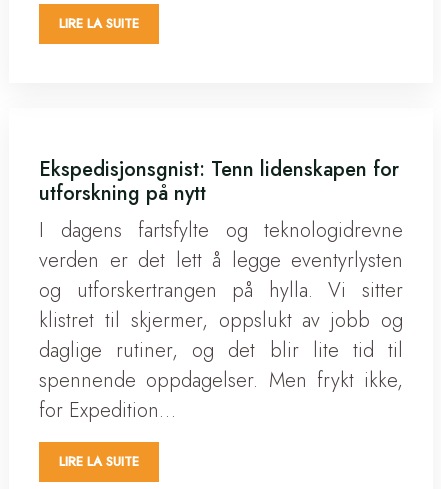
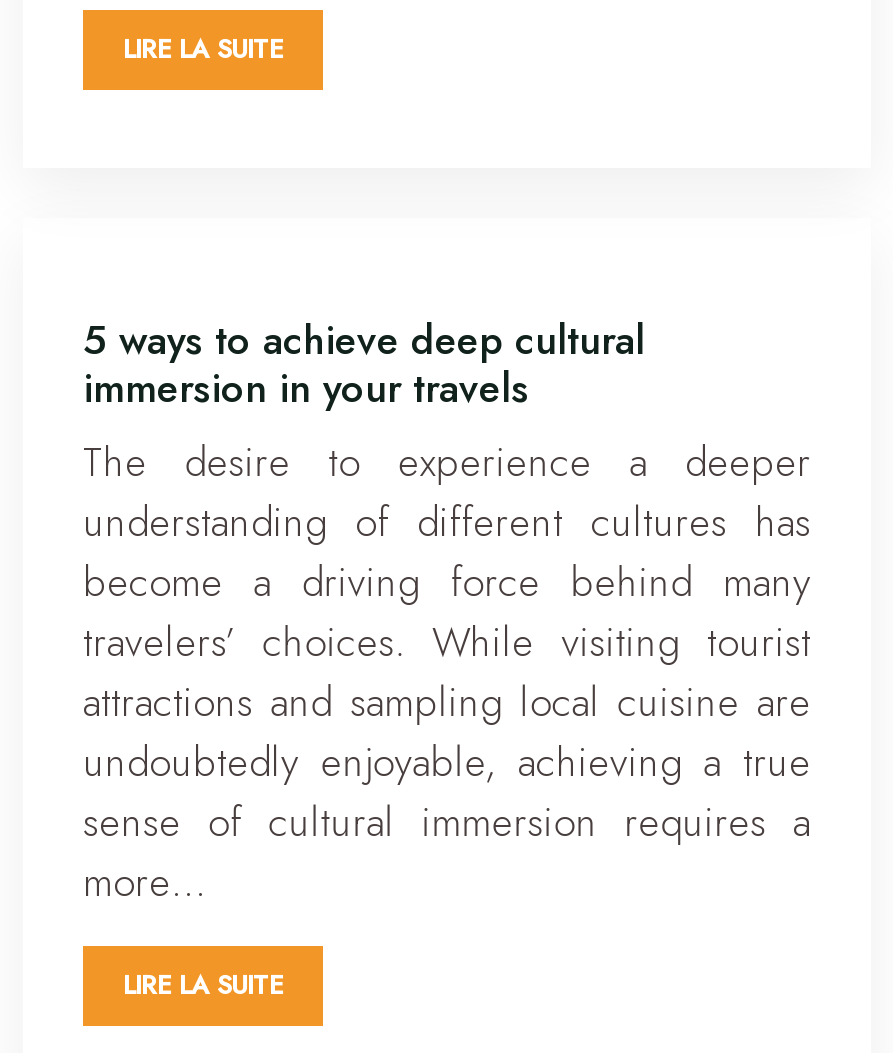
- Ekspedisjonsgnist: Tenn lidenskapen for
- utforskning på nytt
- I dagens fartsfylte og teknologidrevne
- verden er det lett å legge eventyrlysten
- og utforskertrangen på hylla. Vi sitter
- klistret til skjermer, oppslukt av jobb og
- daglige rutiner, og det blir lite tid til
- spennende oppdagelser. Men frykt ikke,
- for Expedition…
+ 5 ways to achieve deep cultural
+ immersion in your travels
+ The desire to experience a deeper
+ understanding of different cultures has
+ become a driving force behind many
+ travelers’ choices. While visiting tourist
+ attractions and sampling local cuisine are
+ undoubtedly enjoyable, achieving a true
+ sense of cultural immersion requires a
+ more…
